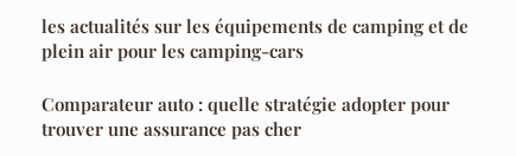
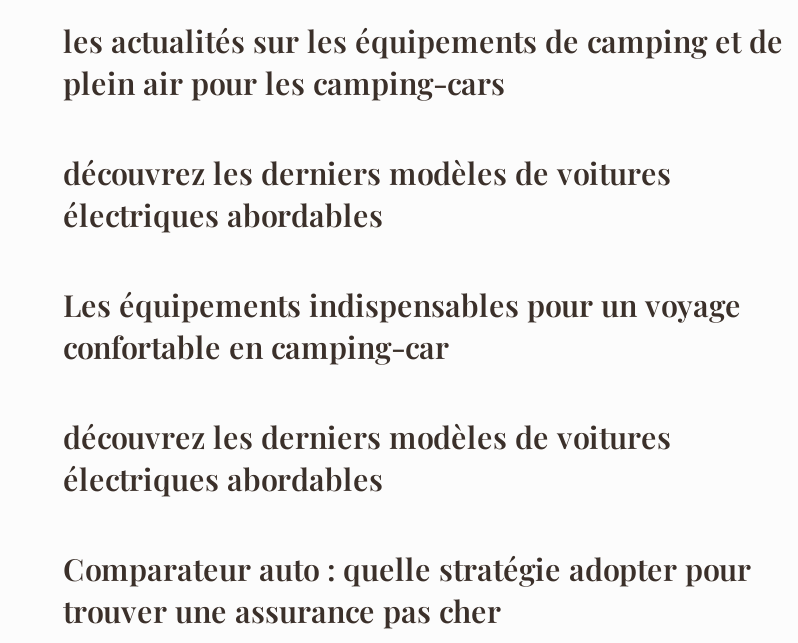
+ découvrez les derniers modèles de voitures
+ électriques abordables
+ Les équipements indispensables pour un voyage
+ confortable en camping-car
+ découvrez les derniers modèles de voitures
+ électriques abordables
